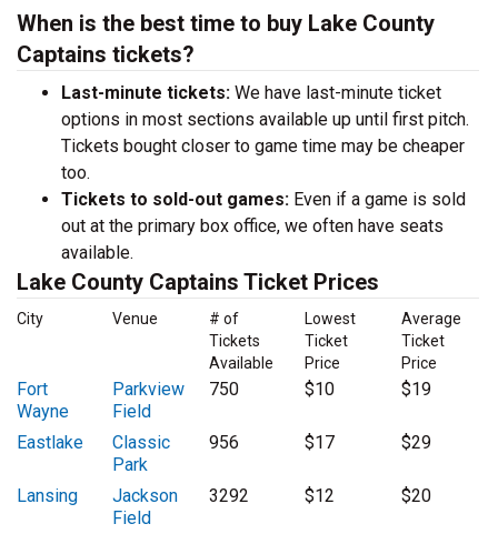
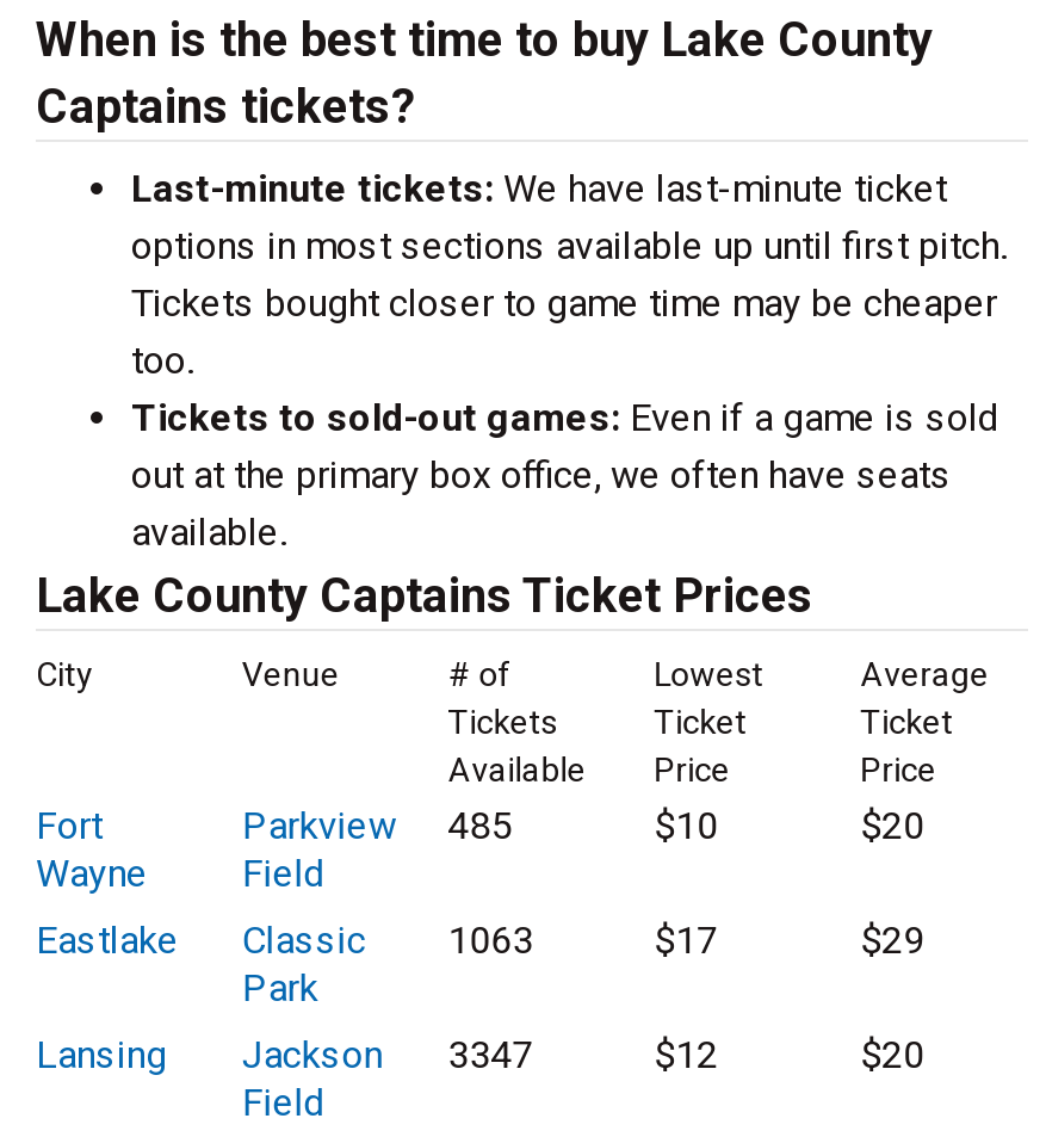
- Parkview 750
+ Parkview 485

- $19
+ $20

- Eastlake Classic 956
+ Eastlake Classic 1063

- Lansing Jackson 3292
+ Lansing Jackson 3347
